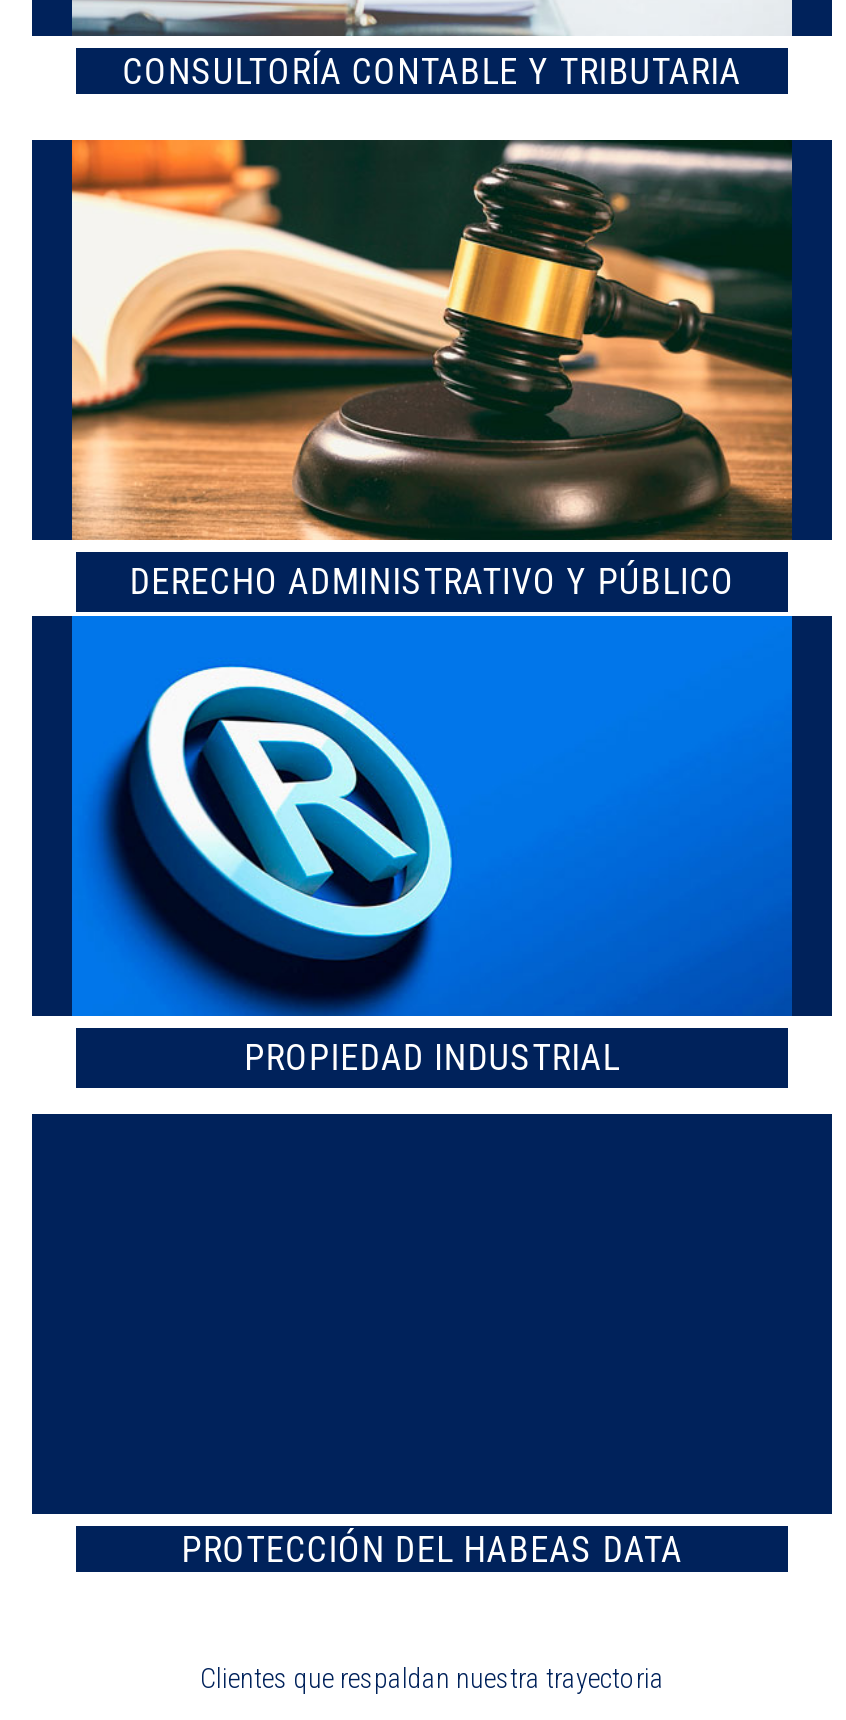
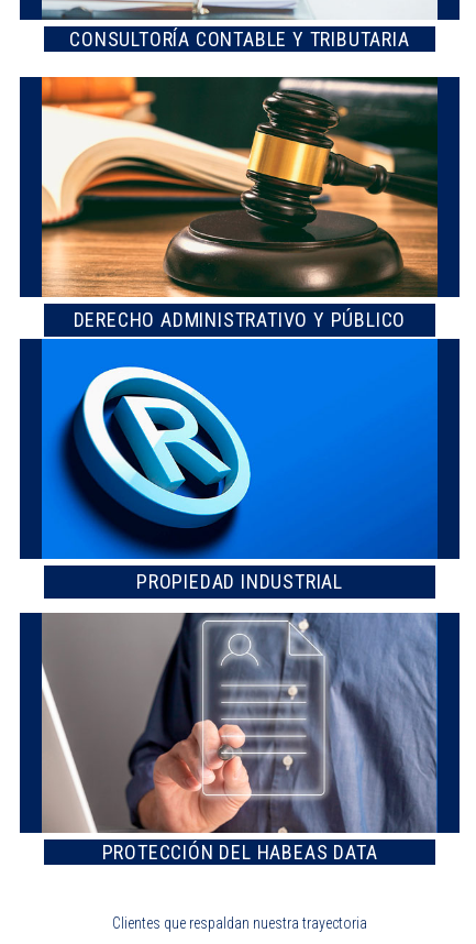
+ [image]
